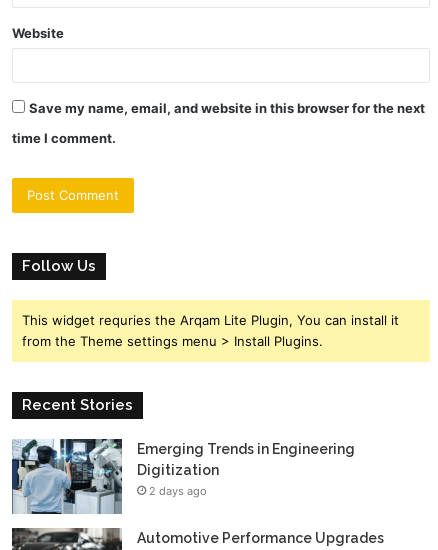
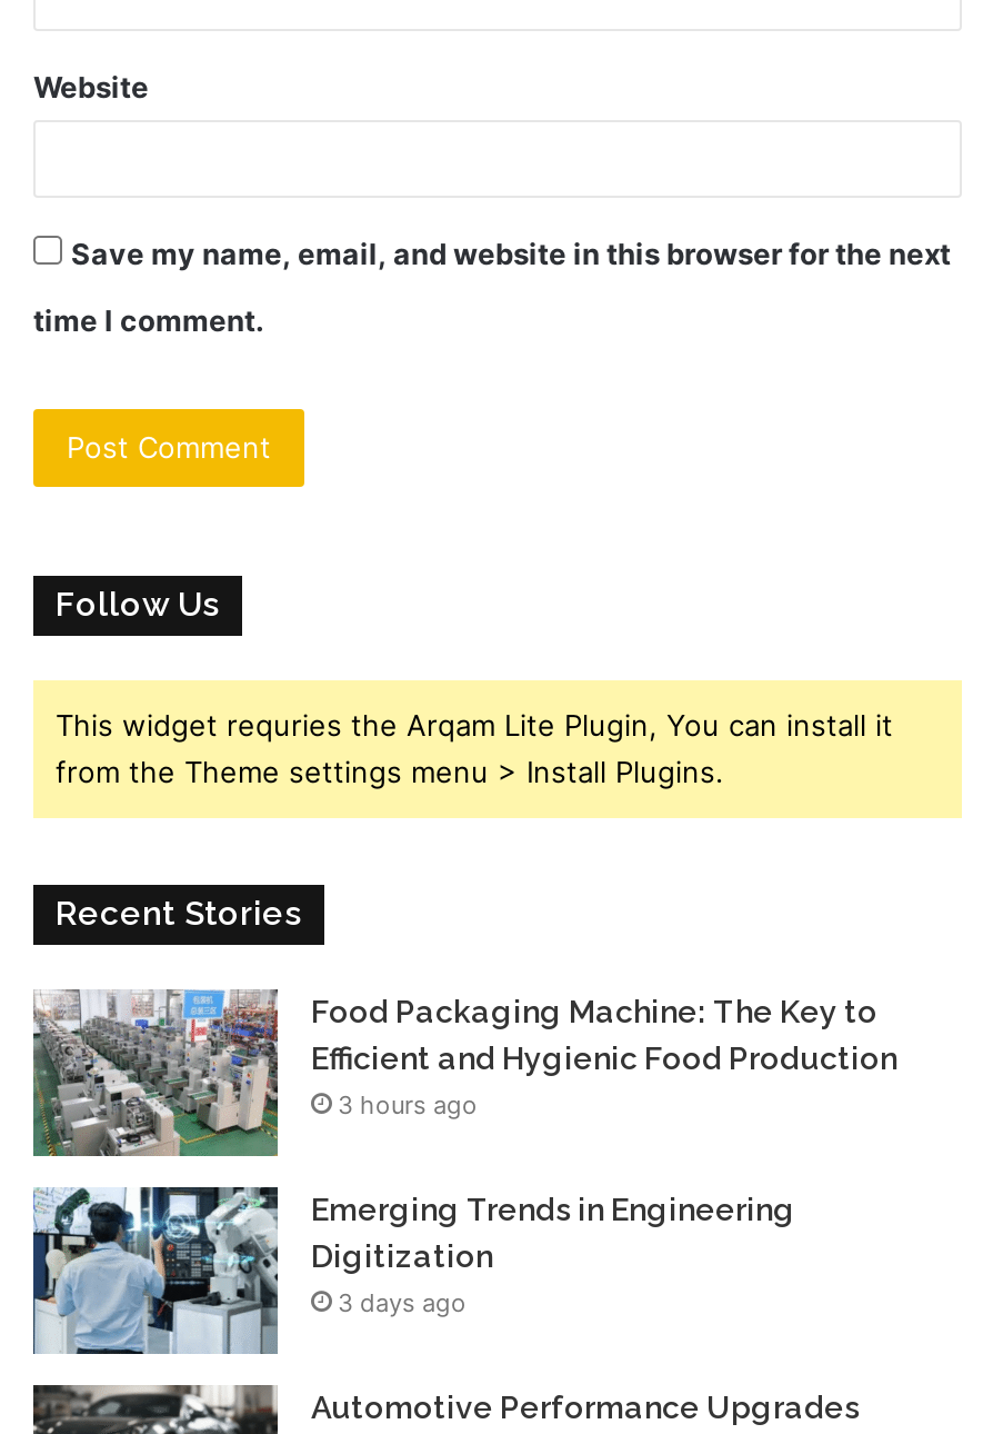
+ [image]
+ Food Packaging Machine: The Key to
+ Efficient and Hygienic Food Production
+ 3 hours ago

- 2 days ago
+ 3 days ago
